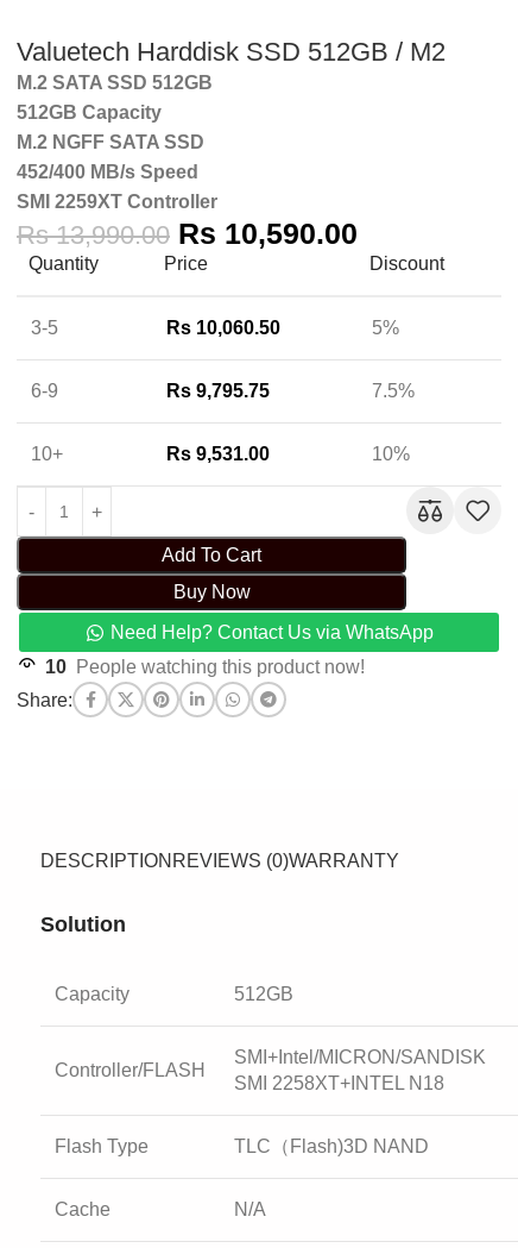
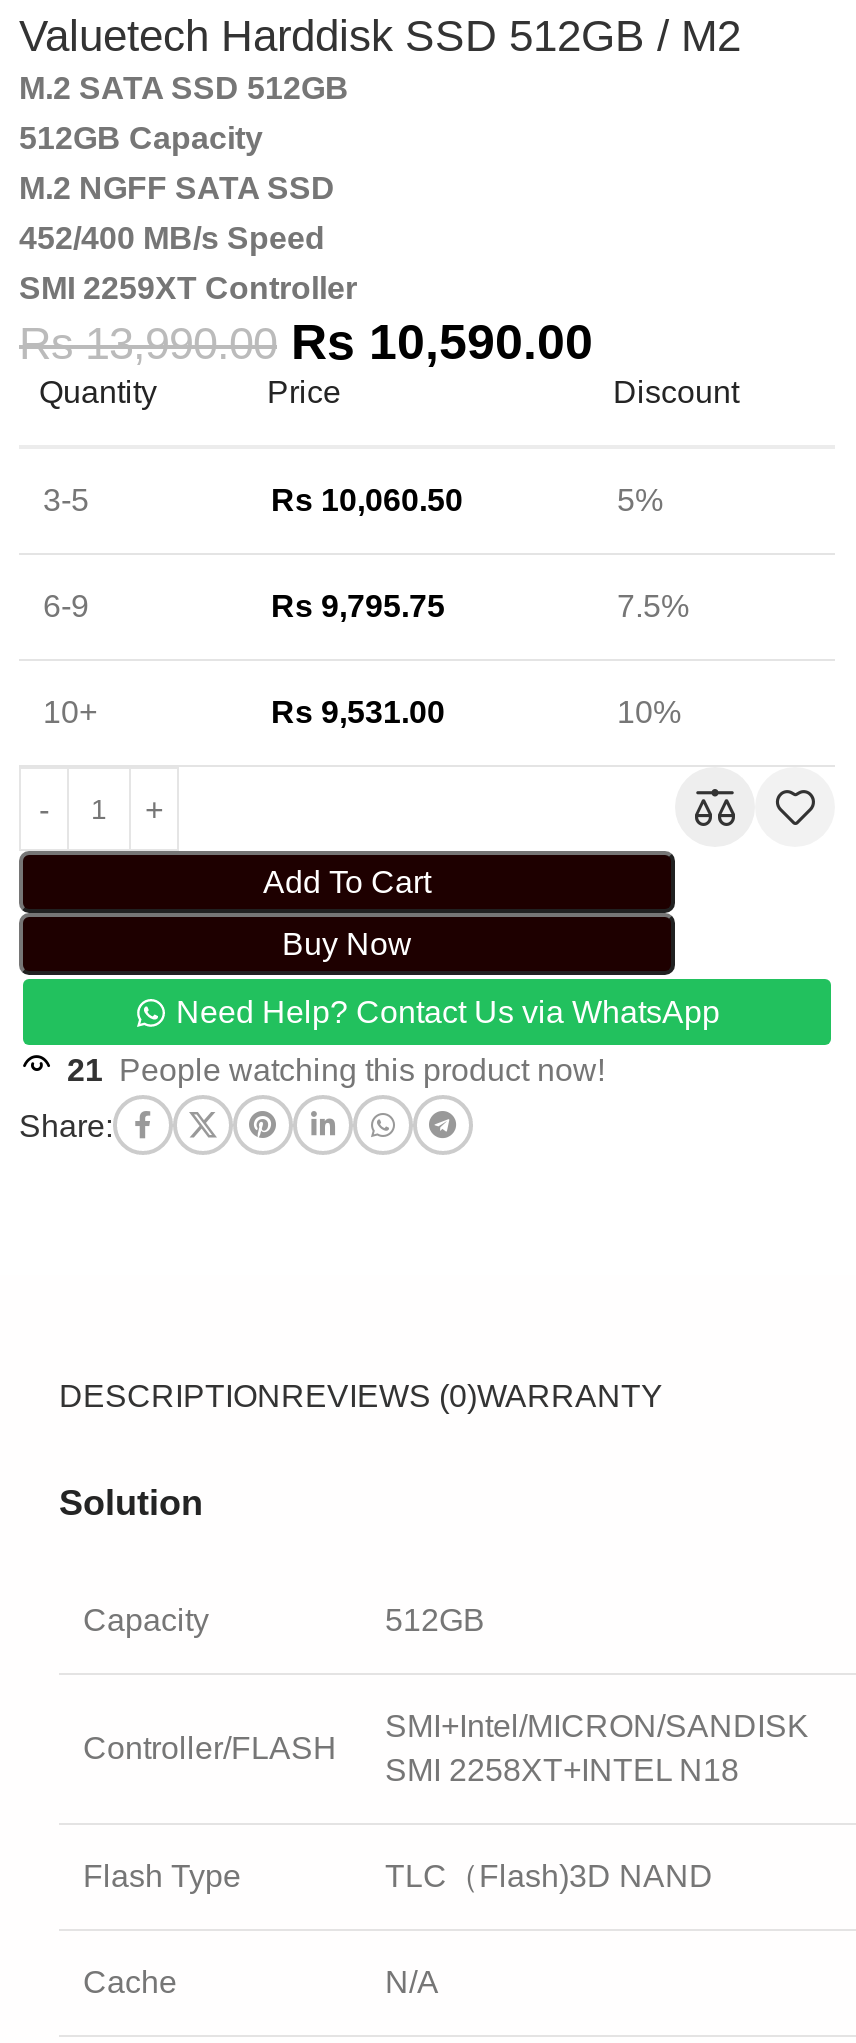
- 10 People watching this product now!
+ 21 People watching this product now!
